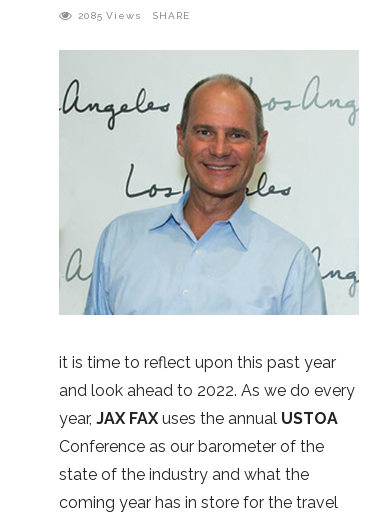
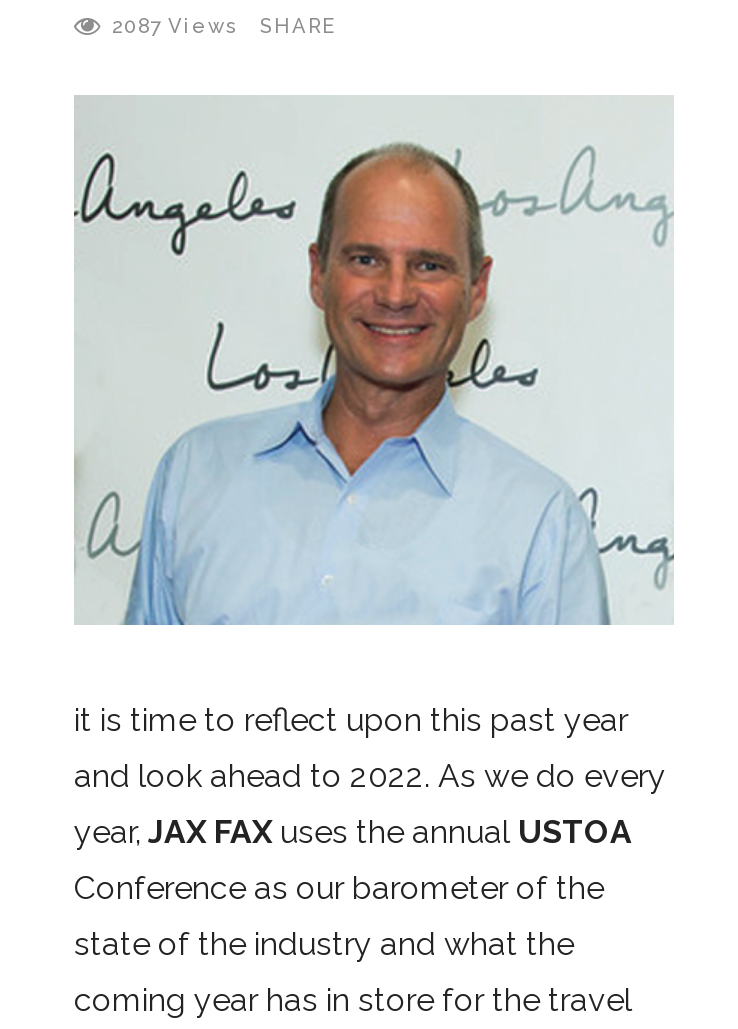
- 2085 Views SHARE
+ 2087 Views SHARE
